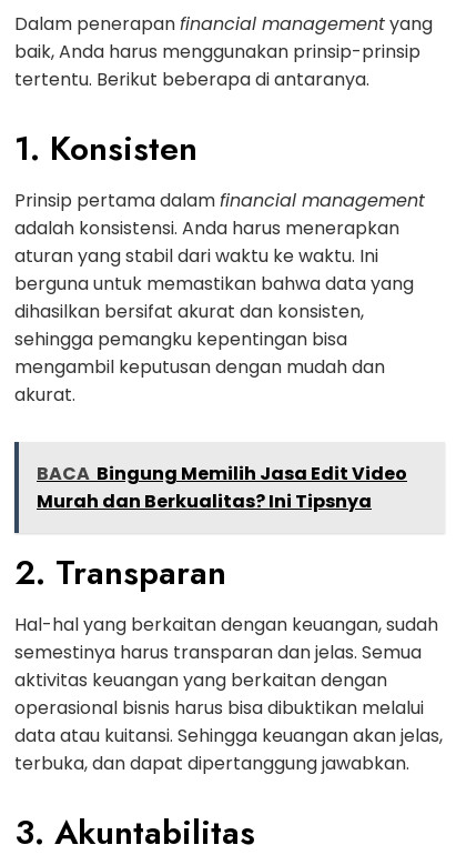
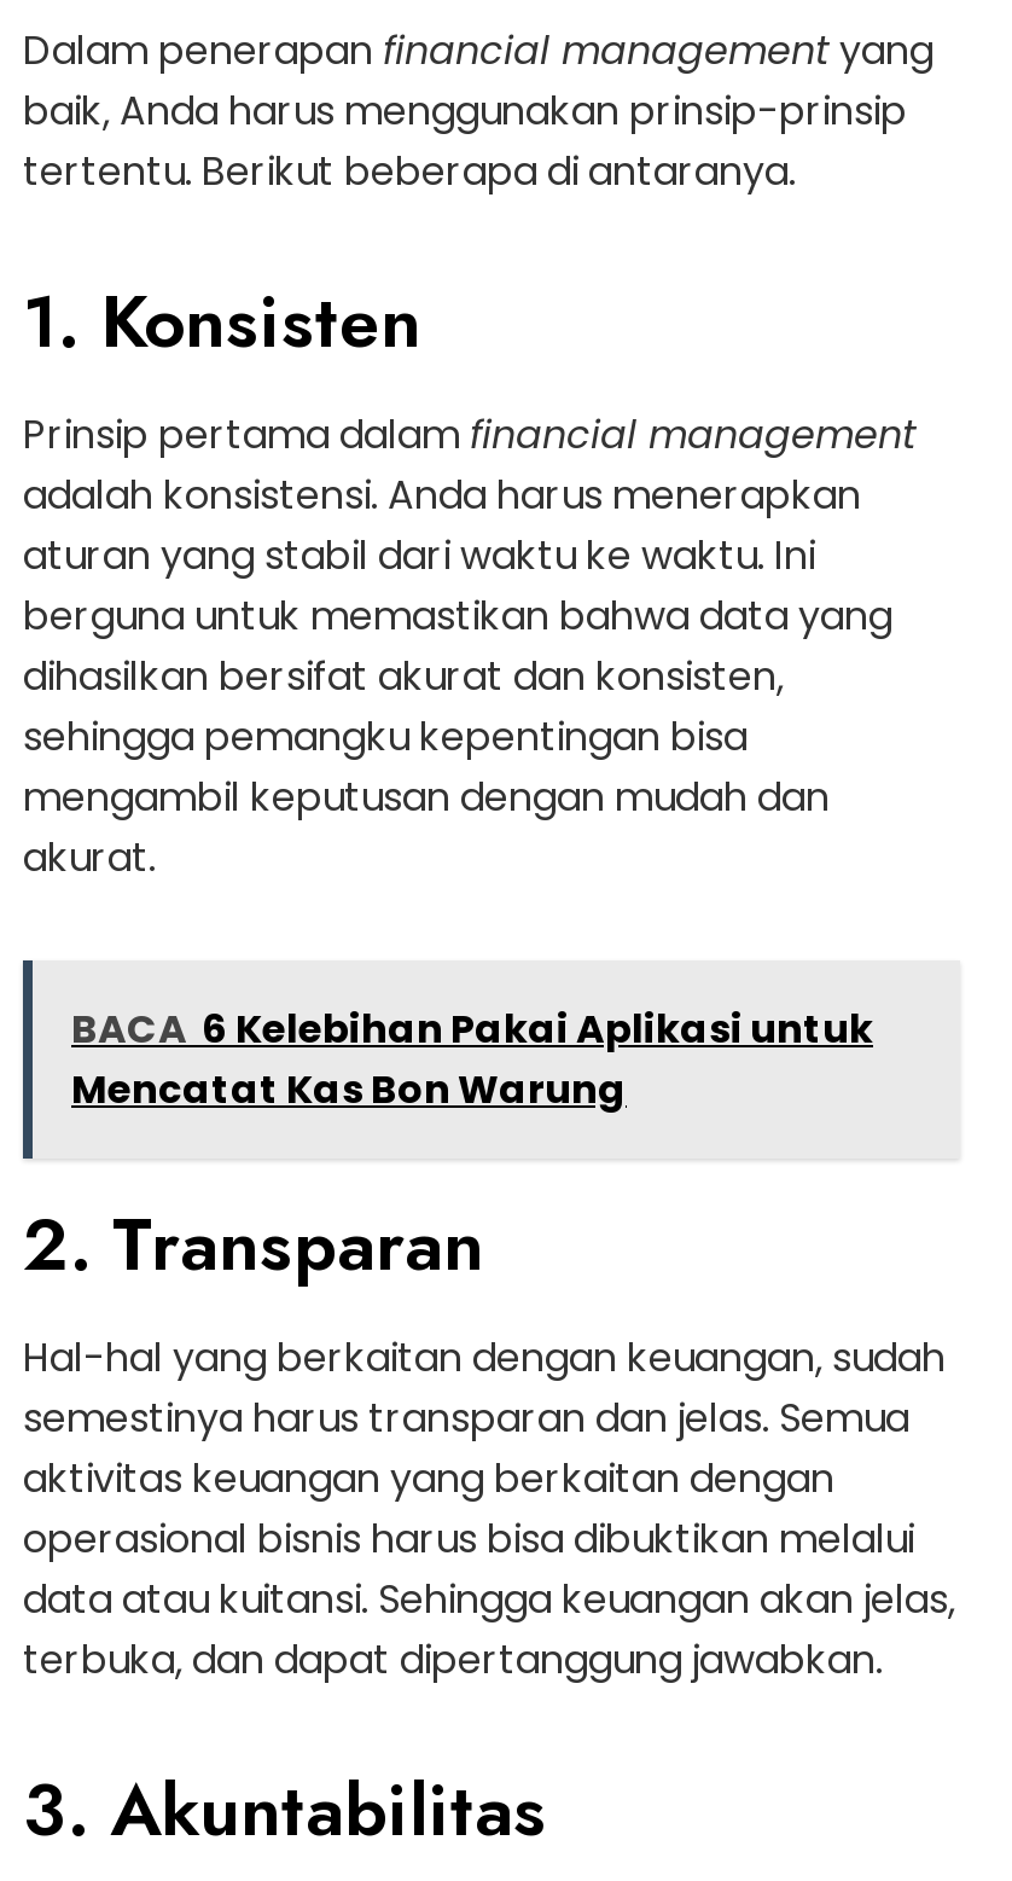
- BACA Bingung Memilih Jasa Edit Video
- Murah dan Berkualitas? Ini Tipsnya
+ BACA 6 Kelebihan Pakai Aplikasi untuk
+ Mencatat Kas Bon Warung
